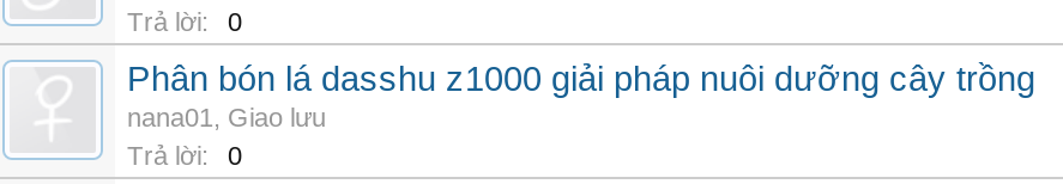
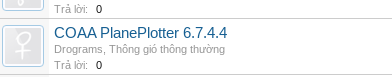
- Phân bón lá dasshu z1000 giải pháp nuôi dưỡng cây trồng
- nana01, Giao lưu
+ COAA PlanePlotter 6.7.4.4
+ Drograms, Thông gió thông thường
